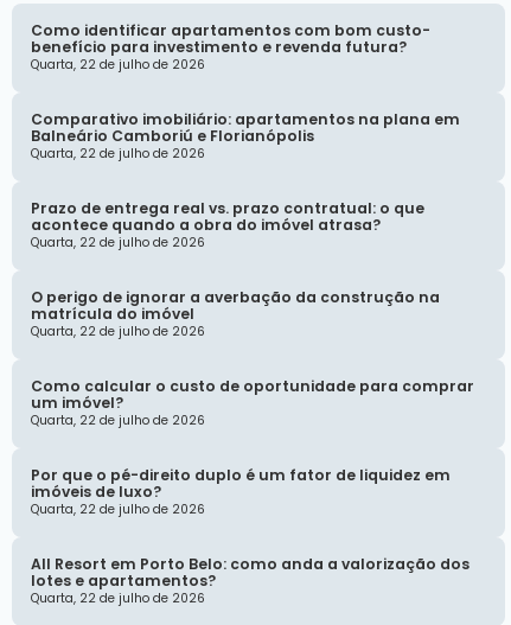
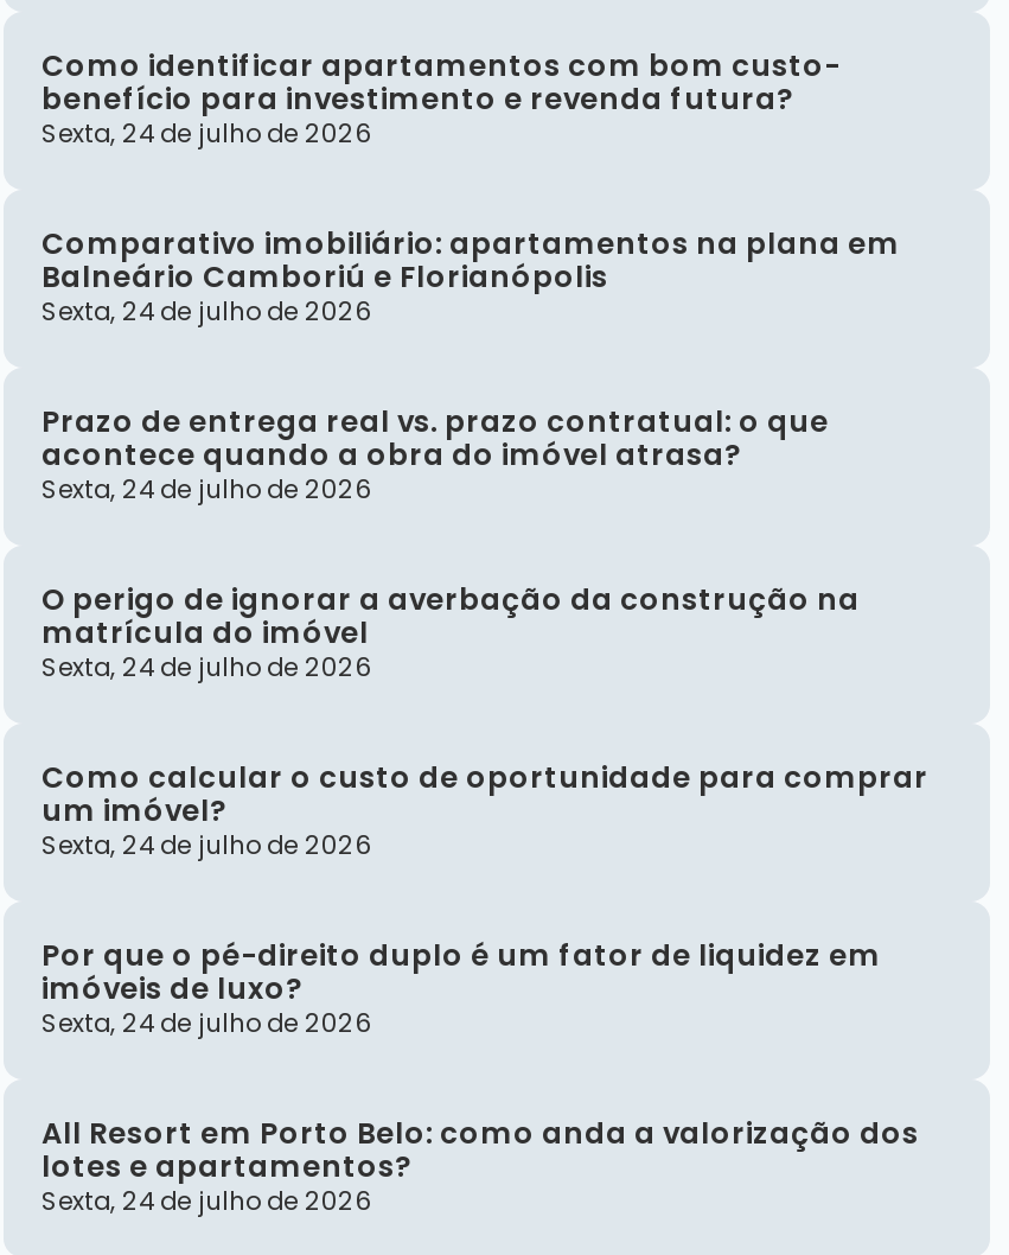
- Quarta, 22 de julho de 2026
+ Sexta, 24 de julho de 2026

- Quarta, 22 de julho de 2026
+ Sexta, 24 de julho de 2026

- Quarta, 22 de julho de 2026
+ Sexta, 24 de julho de 2026

- Quarta, 22 de julho de 2026
+ Sexta, 24 de julho de 2026

- Quarta, 22 de julho de 2026
+ Sexta, 24 de julho de 2026

- Quarta, 22 de julho de 2026
+ Sexta, 24 de julho de 2026

- Quarta, 22 de julho de 2026
+ Sexta, 24 de julho de 2026
